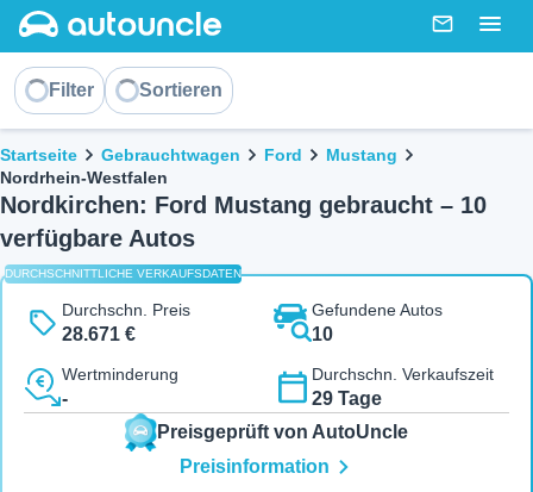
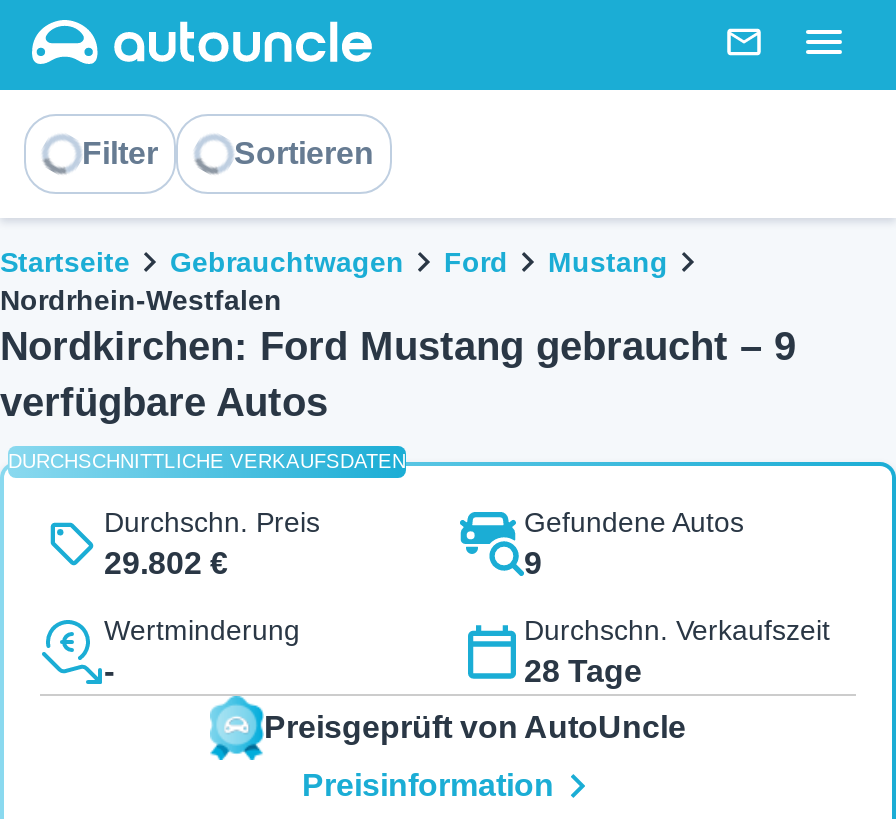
- Nordkirchen: Ford Mustang gebraucht – 10
+ Nordkirchen: Ford Mustang gebraucht – 9

- 28.671 €
+ 29.802 €

- 10
+ 9

- 29 Tage
+ 28 Tage
